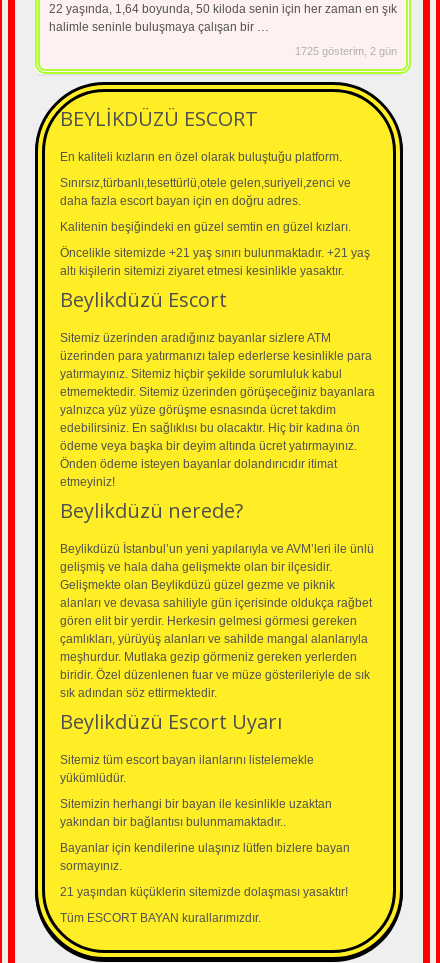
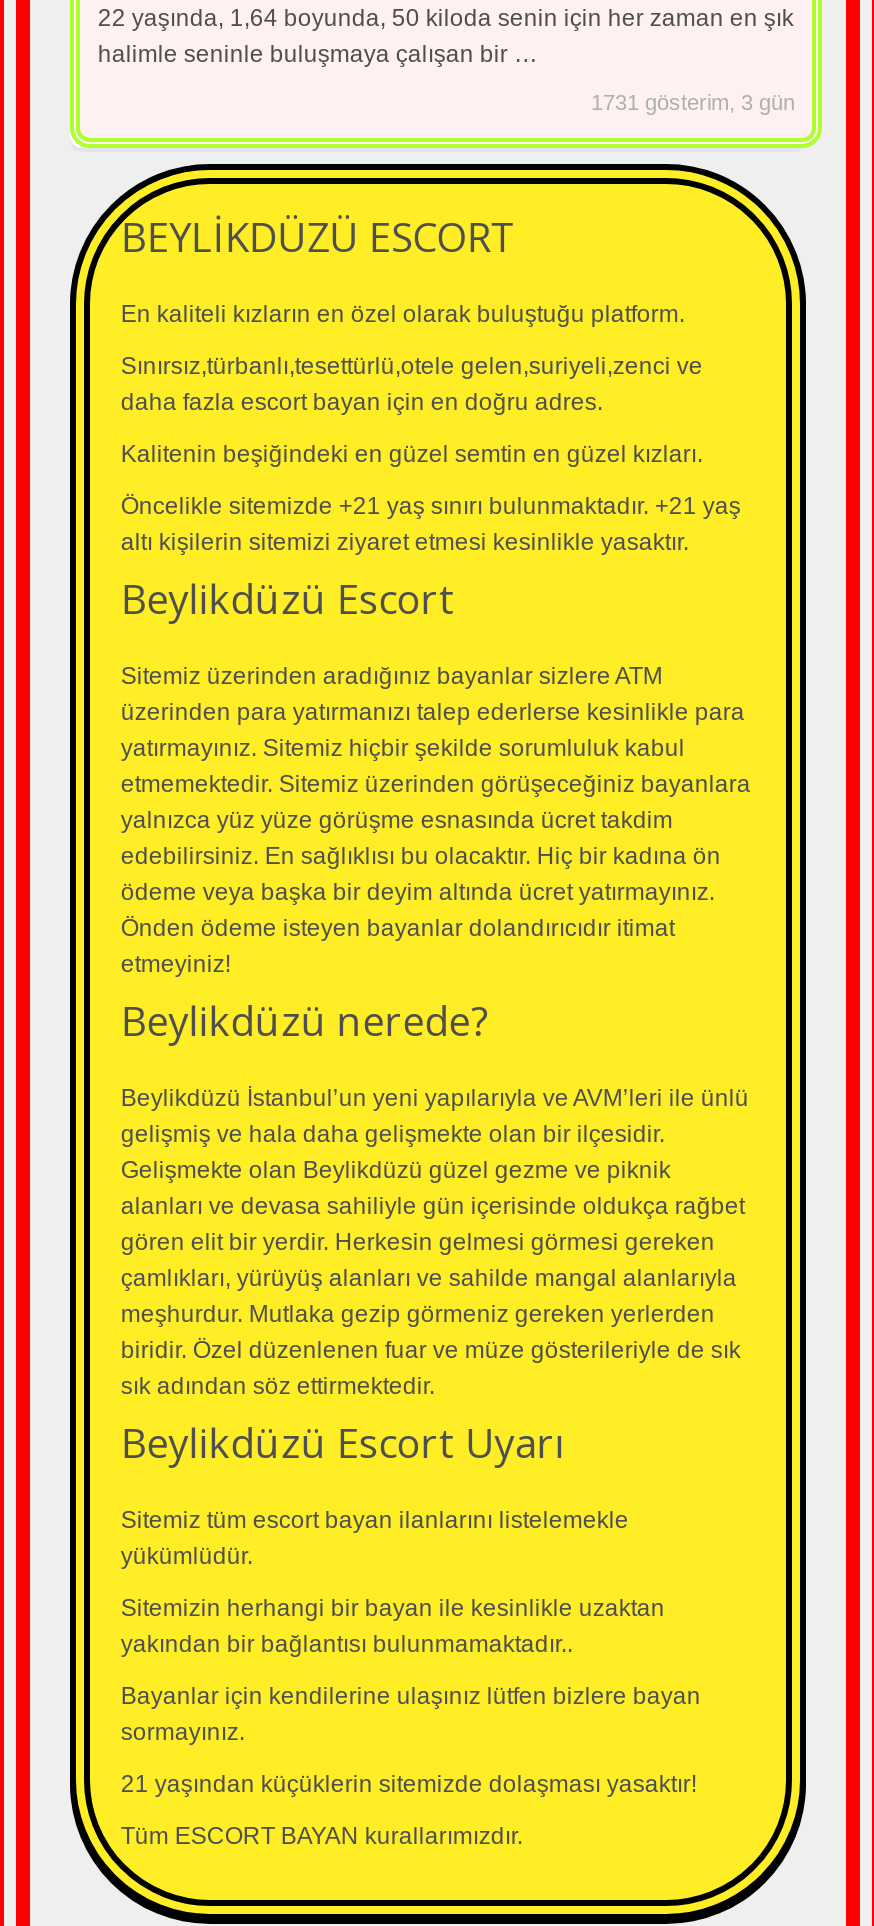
- 1725 gösterim, 2 gün
+ 1731 gösterim, 3 gün
